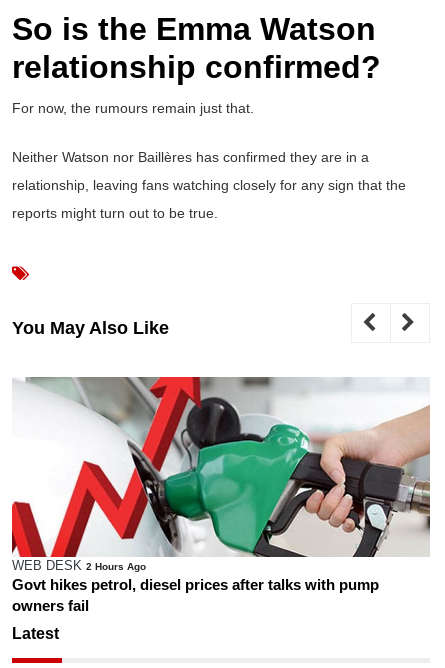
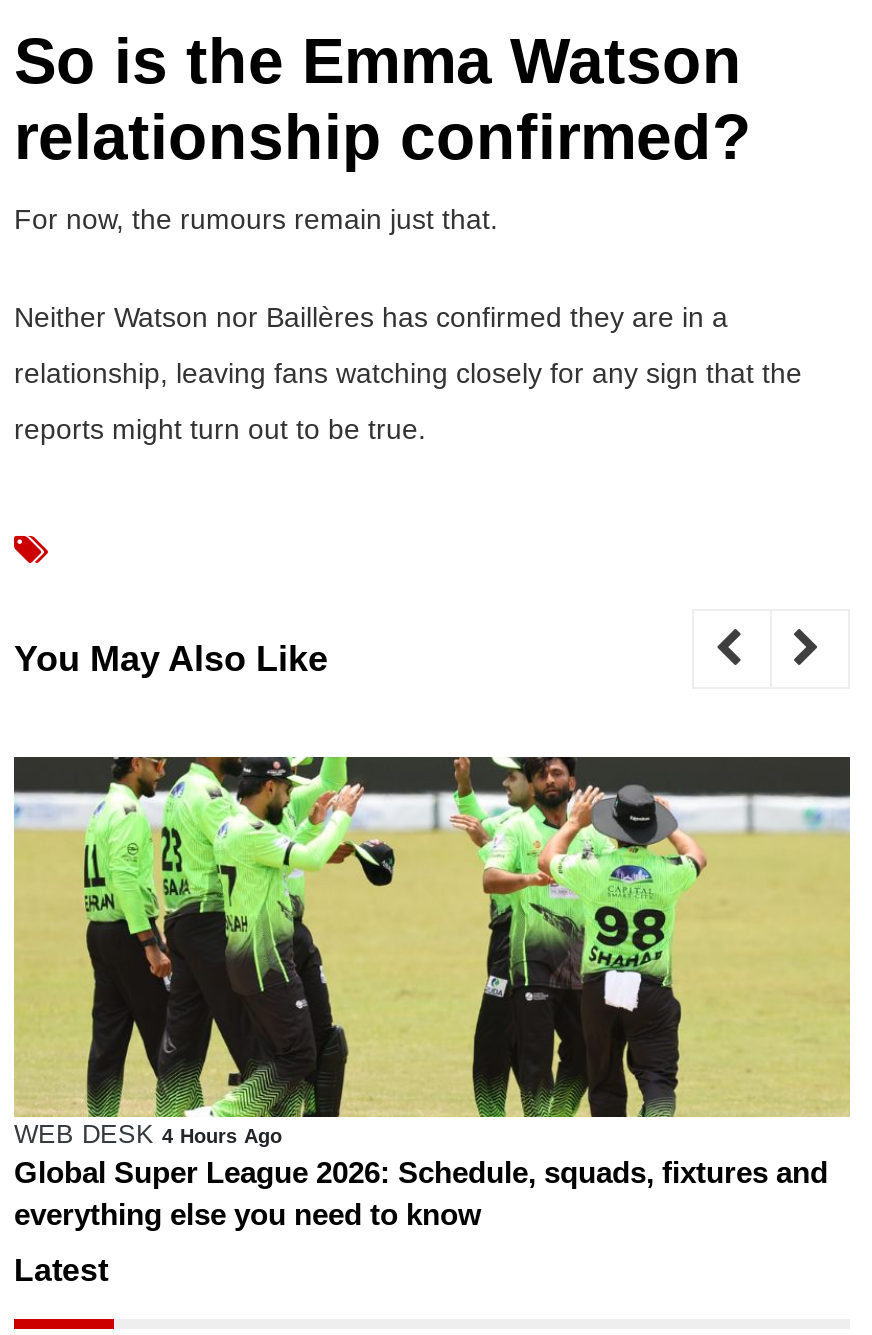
- [image]
- WEB DESK 2 Hours Ago
- Govt hikes petrol, diesel prices after talks with pump
- owners fail
+ [image]
+ WEB DESK 4 Hours Ago
+ Global Super League 2026: Schedule, squads, fixtures and
+ everything else you need to know
